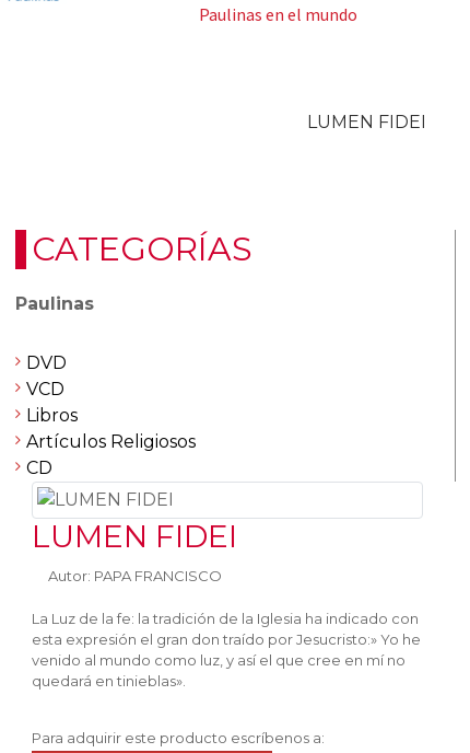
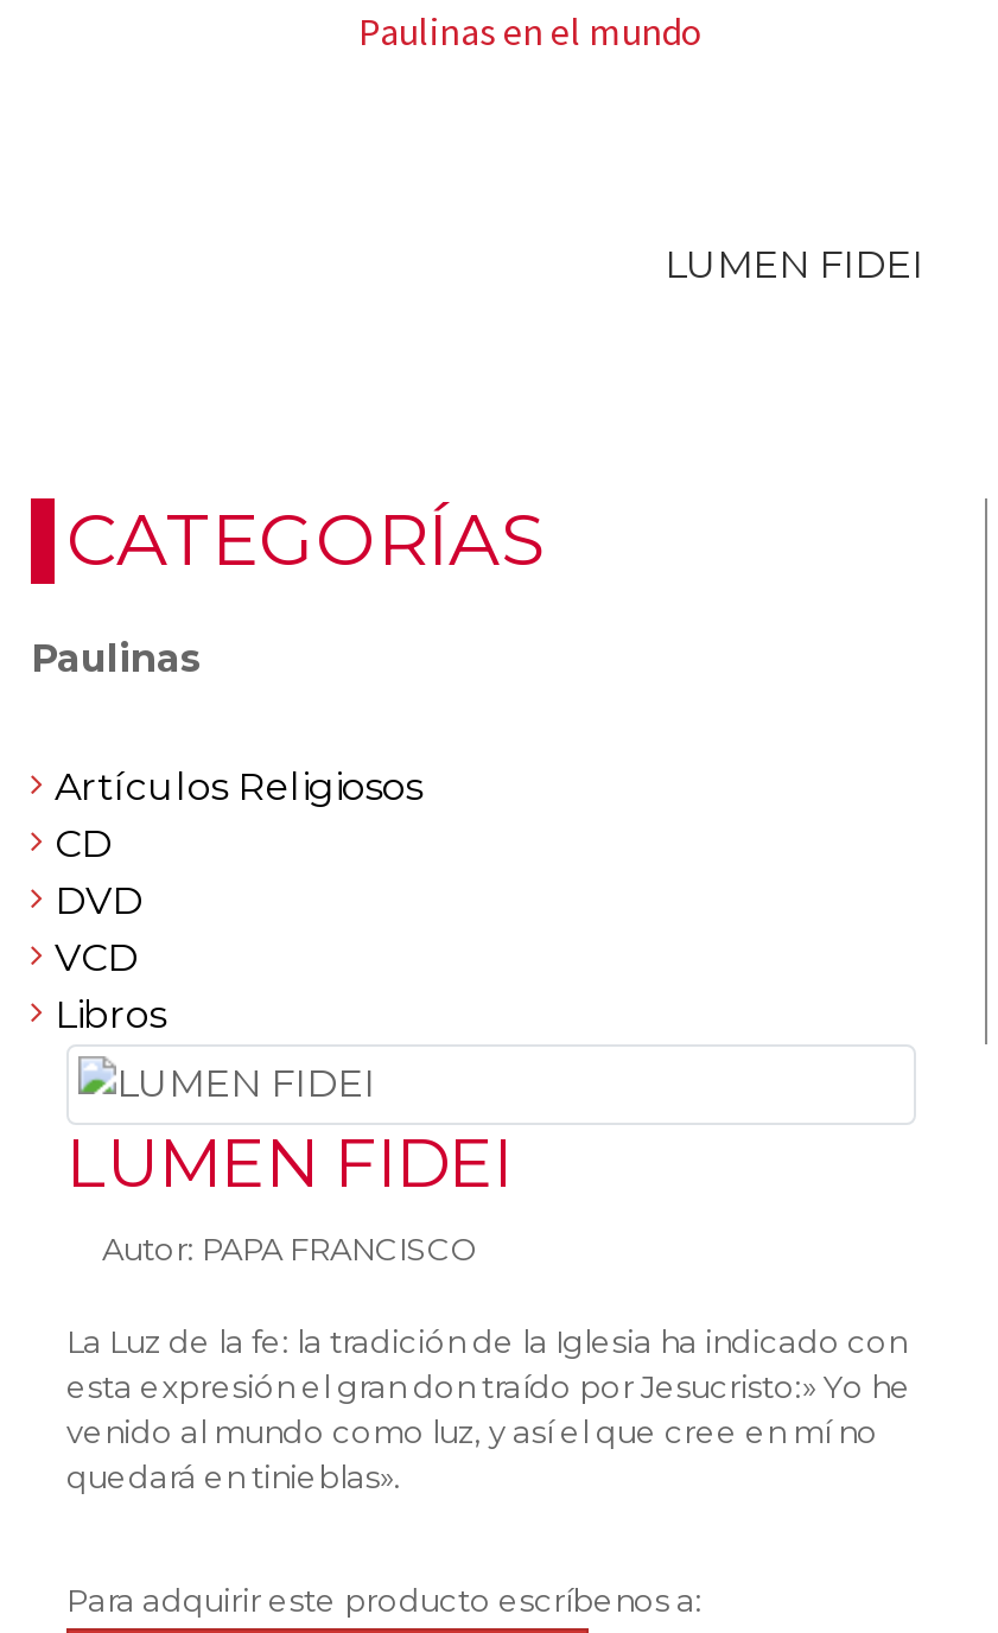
moved down: DVD | VCD | Libros

moved up: Artículos Religiosos | CD
